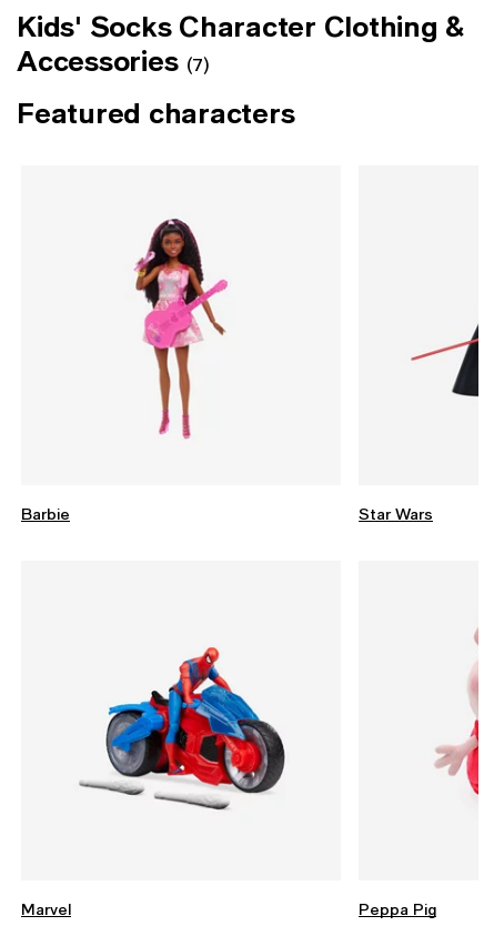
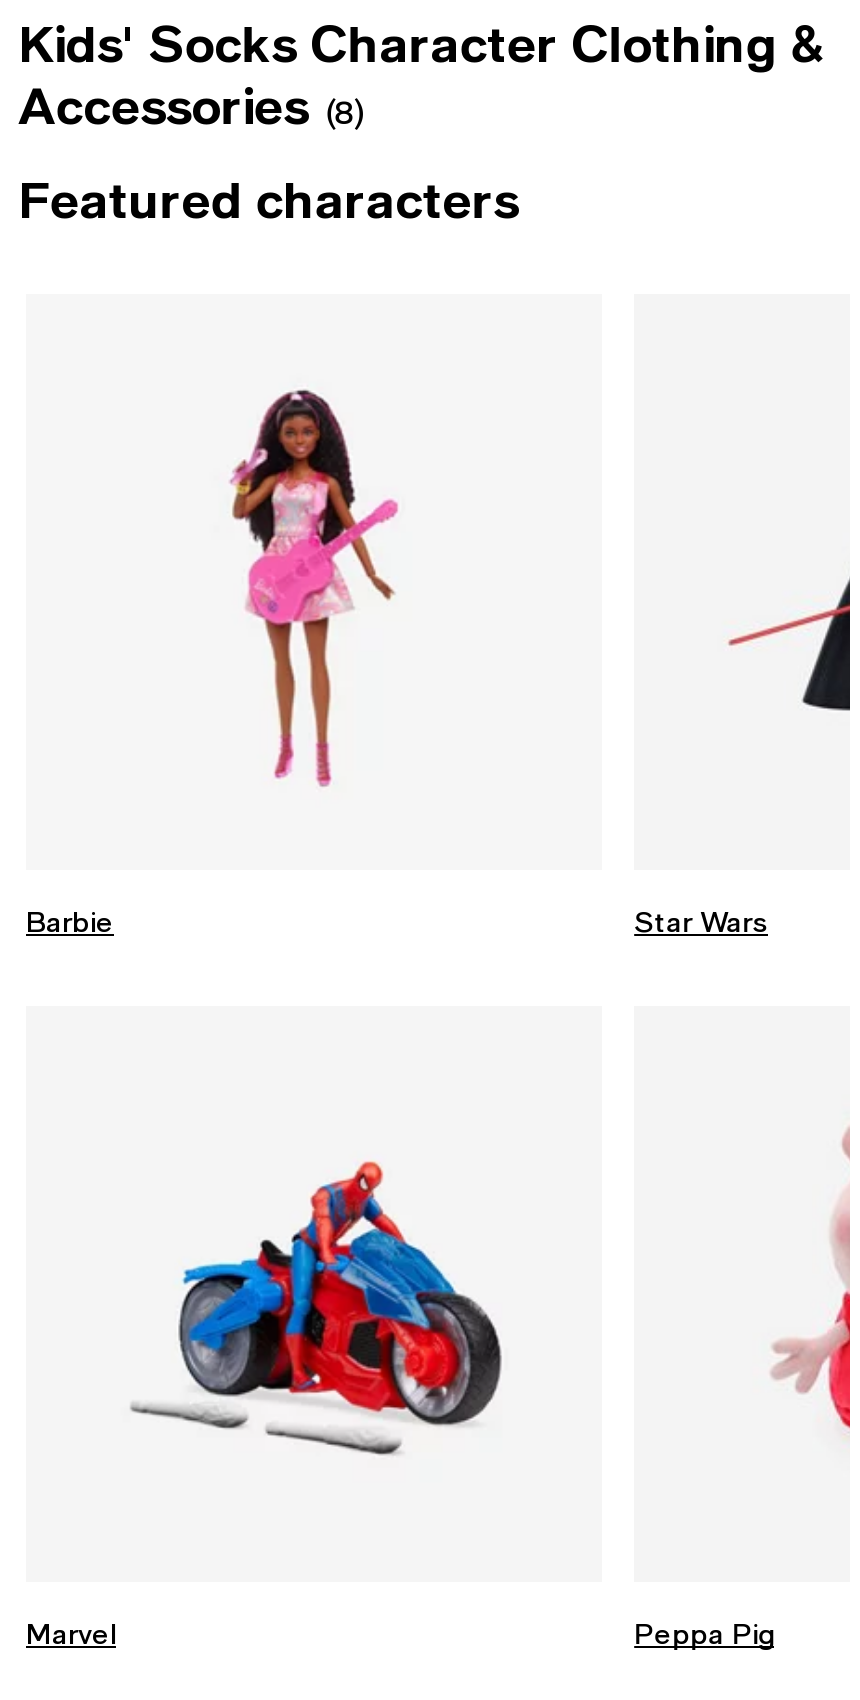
- Accessories (7)
+ Accessories (8)
